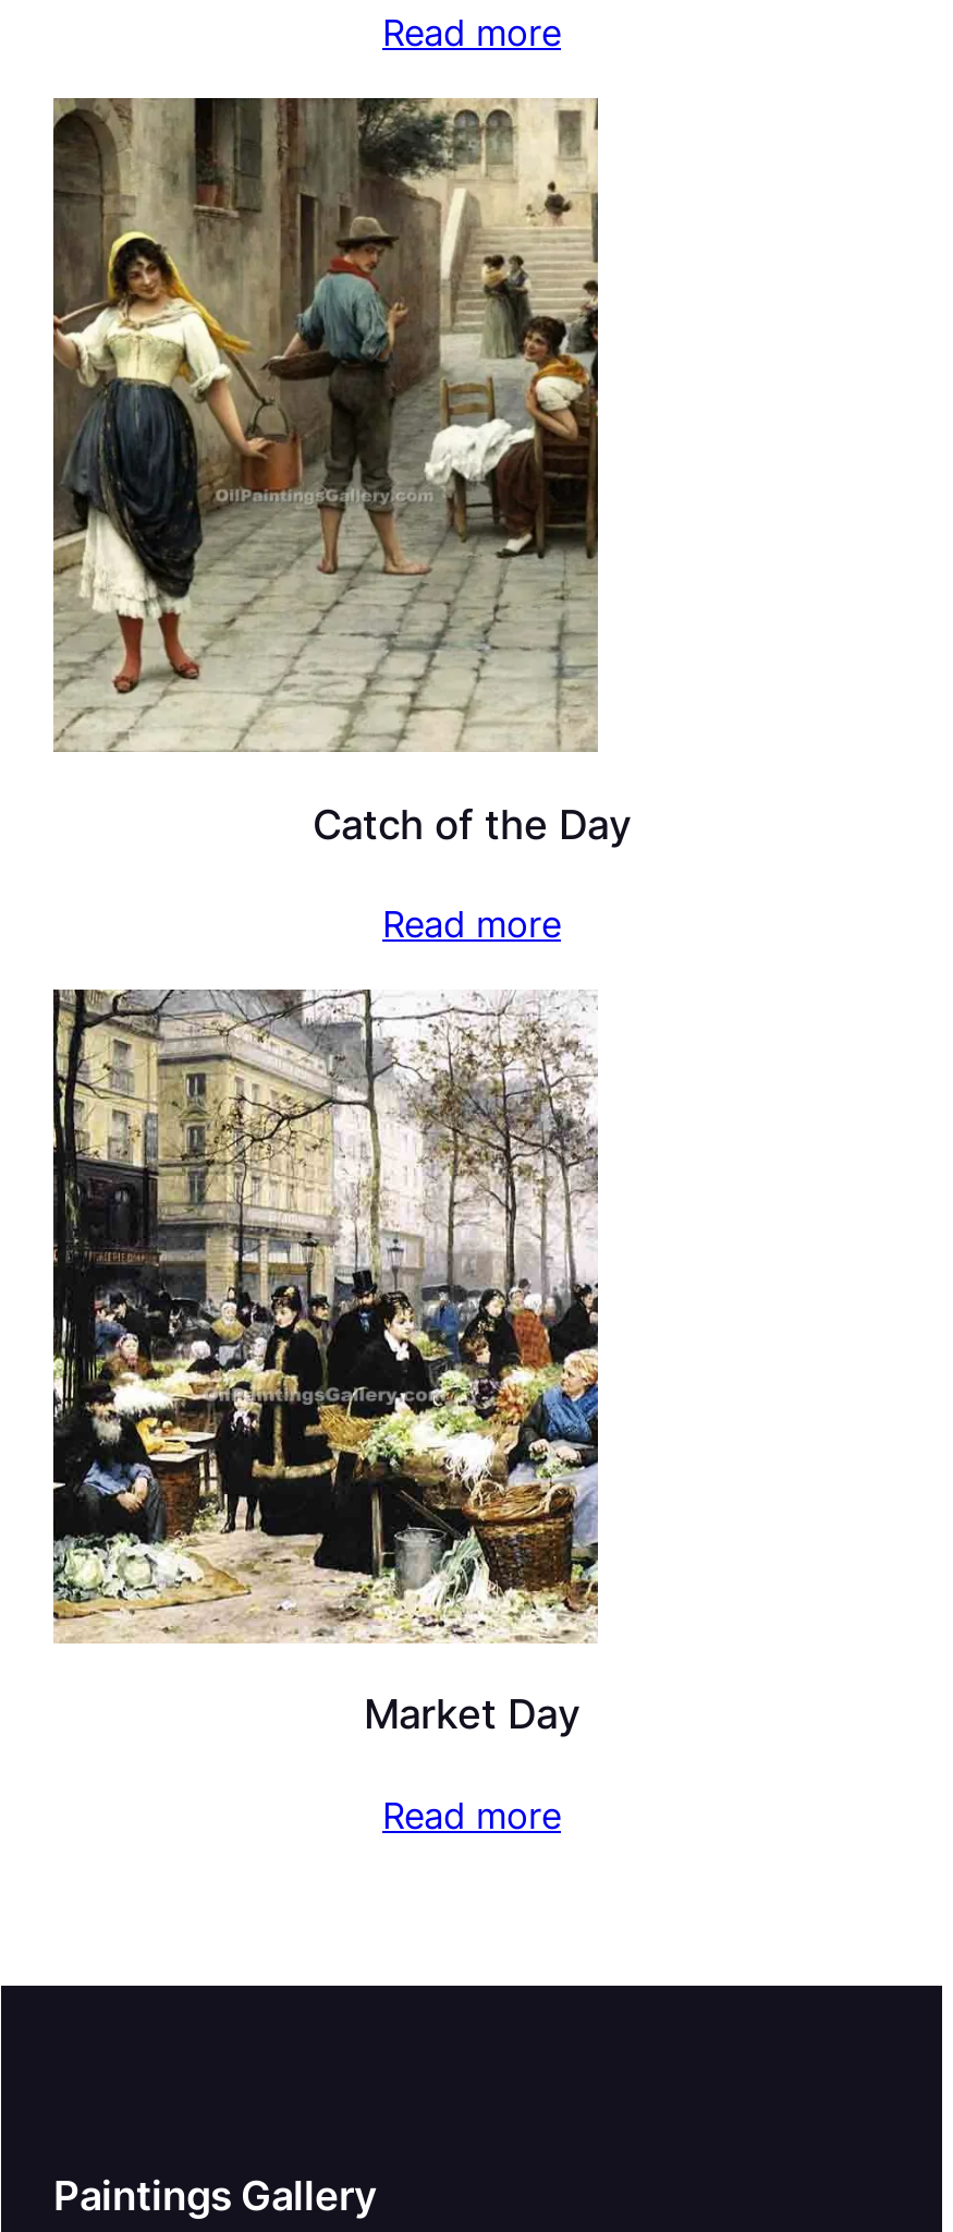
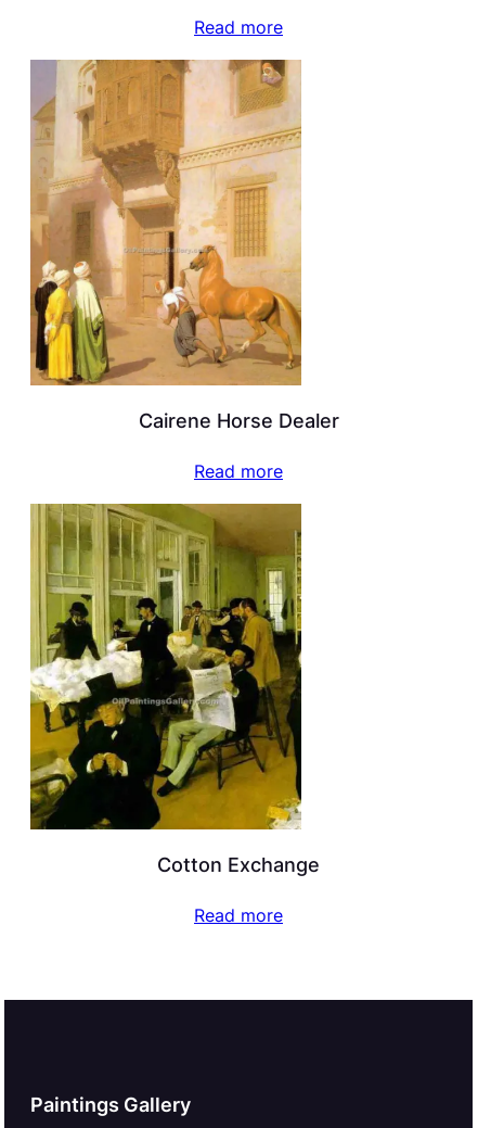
- [image]
- Catch of the Day
+ [image]
+ Cairene Horse Dealer

- [image]
- Market Day
+ [image]
+ Cotton Exchange
